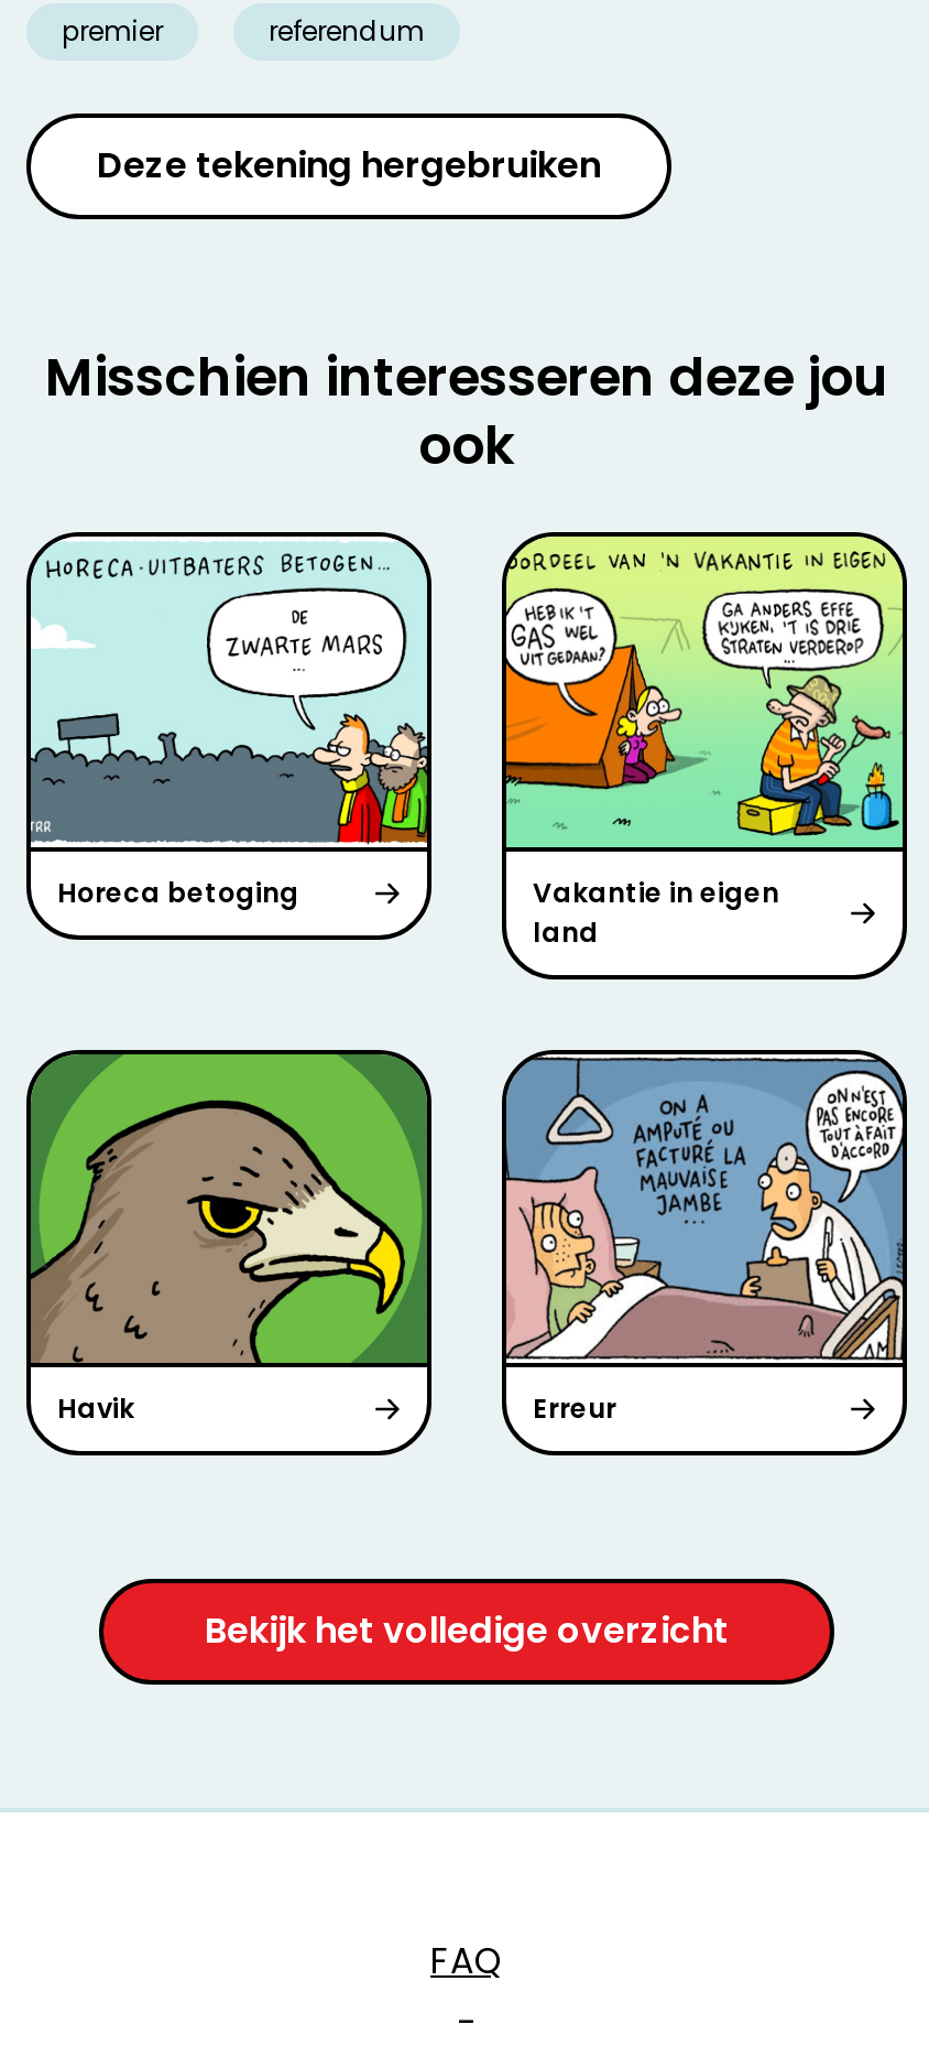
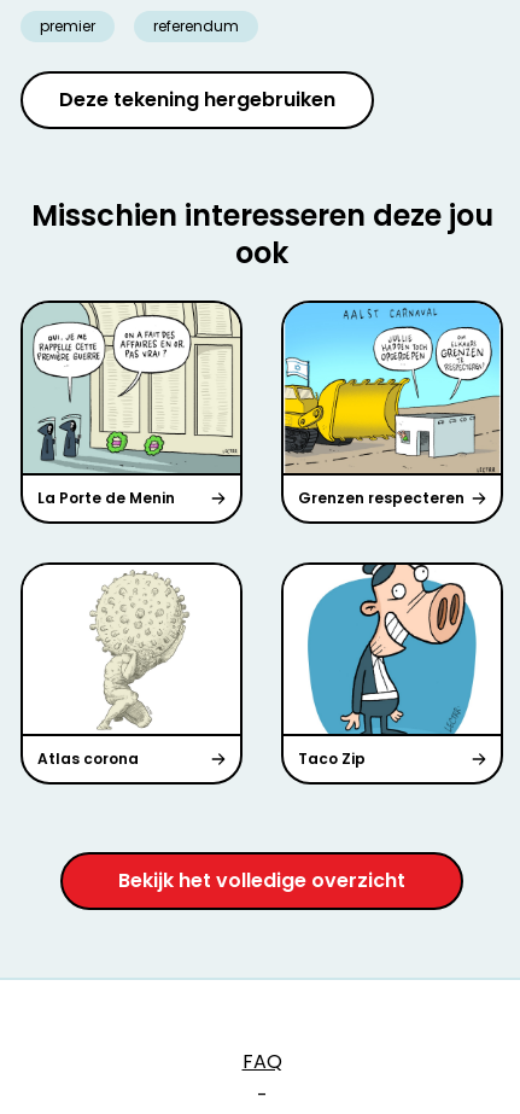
- [image]
- Horeca betoging
- Vakantie in eigen
- land
+ [image]
+ La Porte de Menin
+ Grenzen respecteren

- [image]
+ [image]

- [image]
+ [image]

- [image]
- Havik
- Erreur
+ [image]
+ Atlas corona
+ Taco Zip
